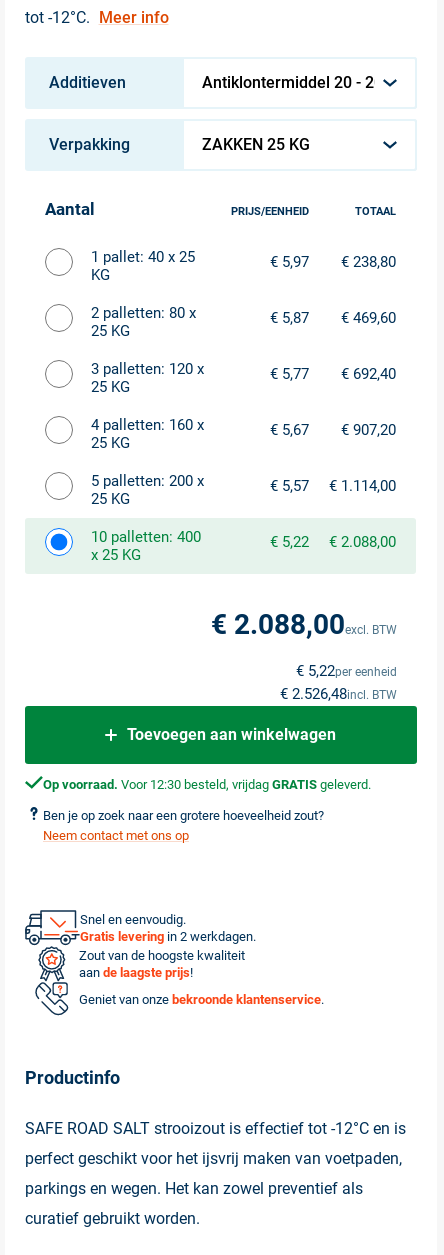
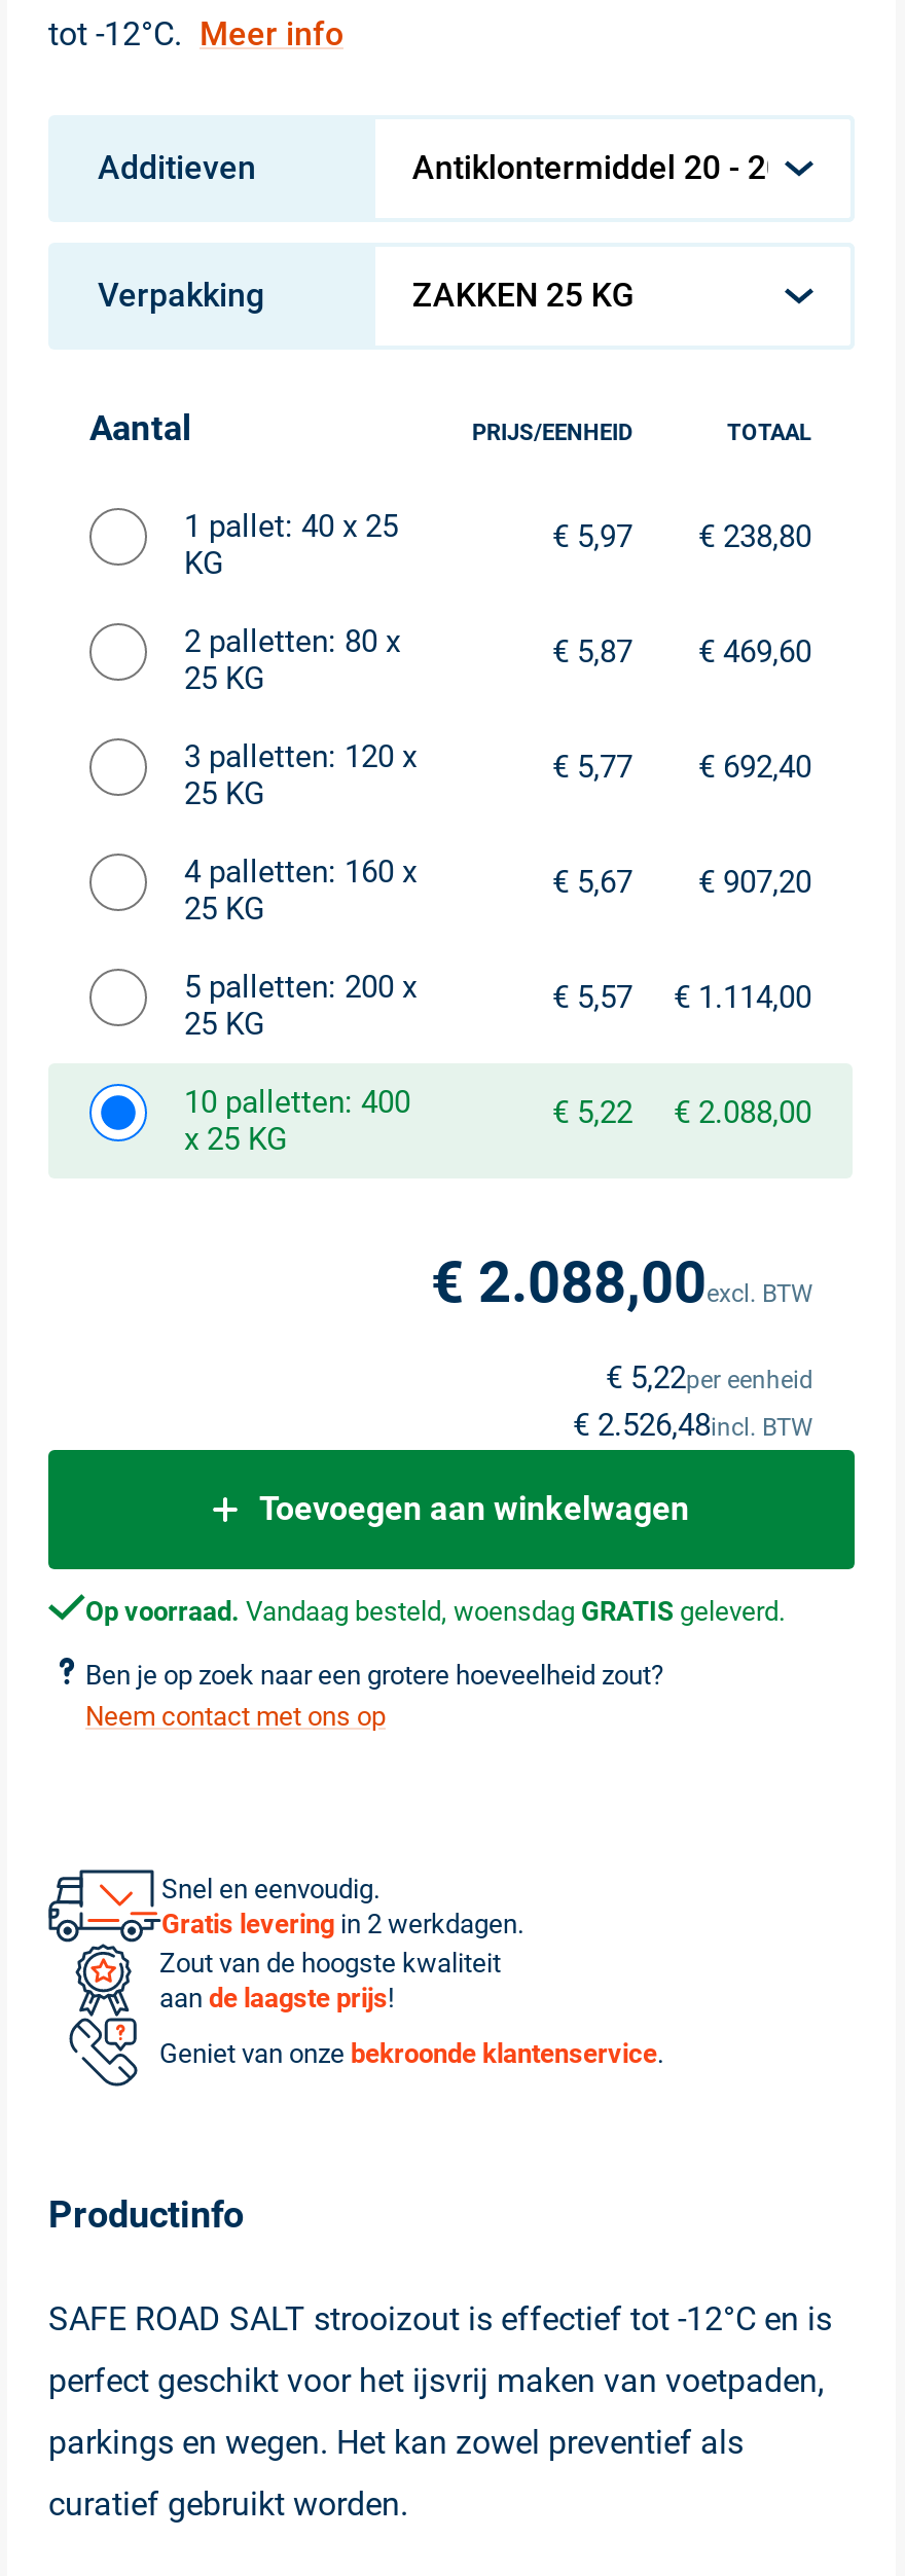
- Op voorraad. Voor 12:30 besteld, vrijdag GRATIS geleverd.
+ Op voorraad. Vandaag besteld, woensdag GRATIS geleverd.
